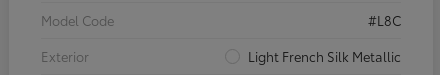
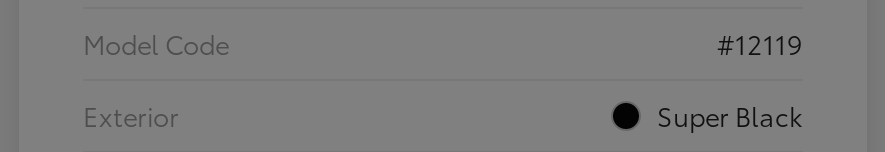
- #L8C
+ #12119

- Light French Silk Metallic
+ Super Black
